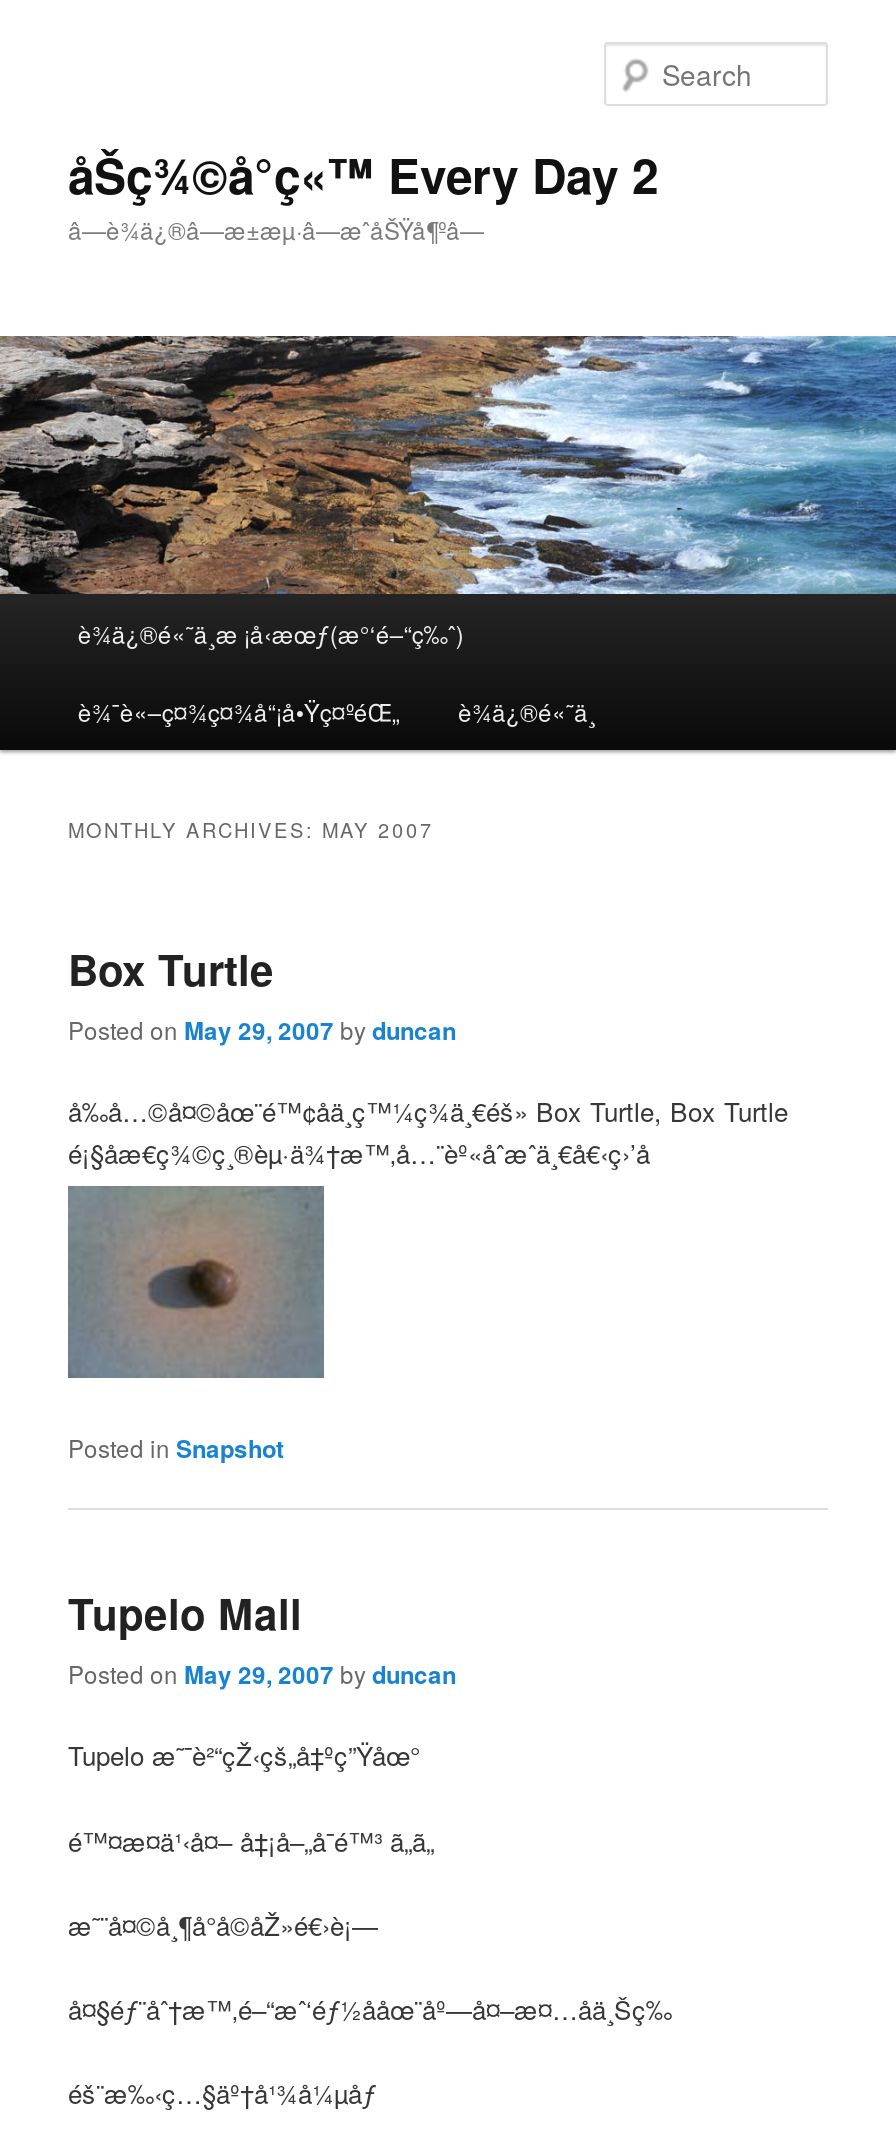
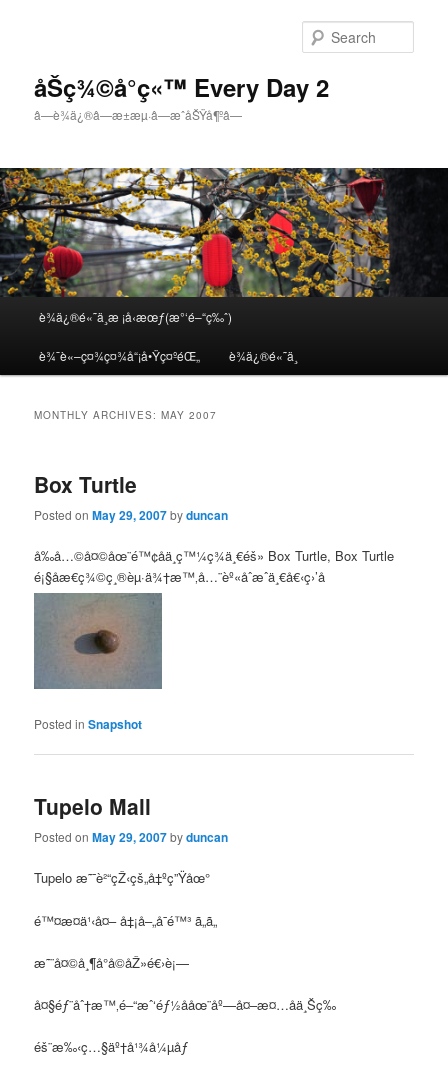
- [image]
+ [image]
